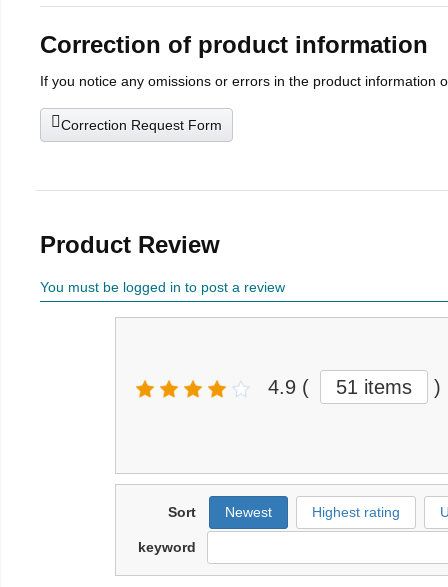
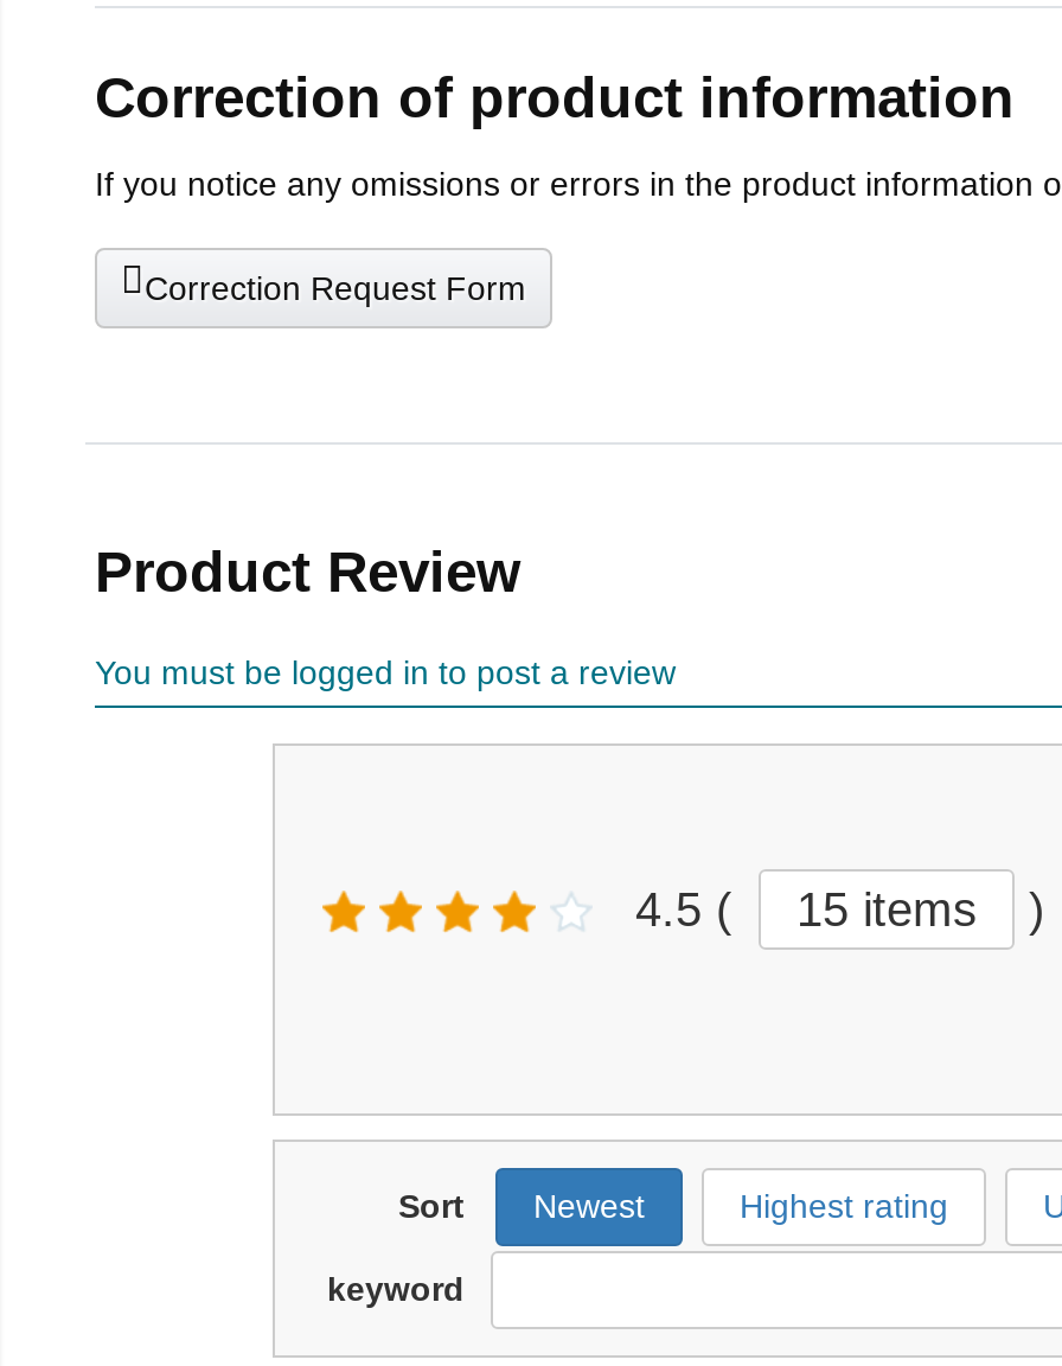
- 4.9 (
+ 4.5 (

- 51 items
+ 15 items
